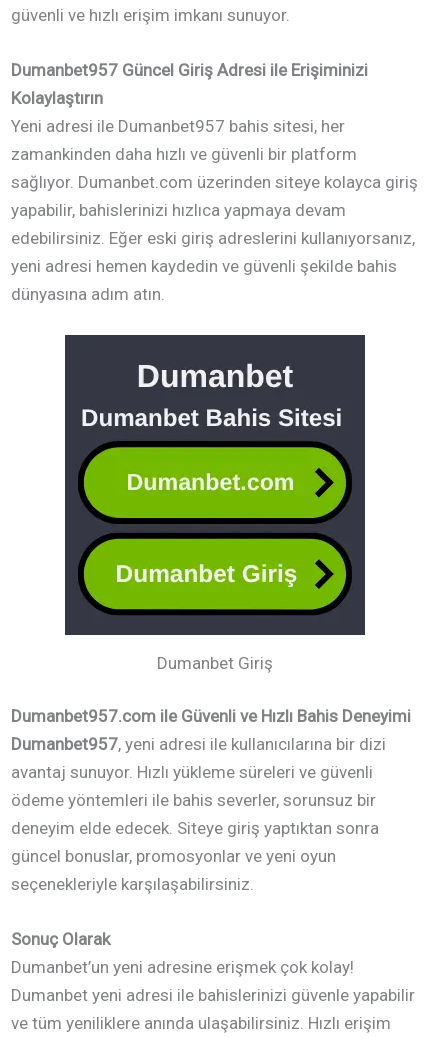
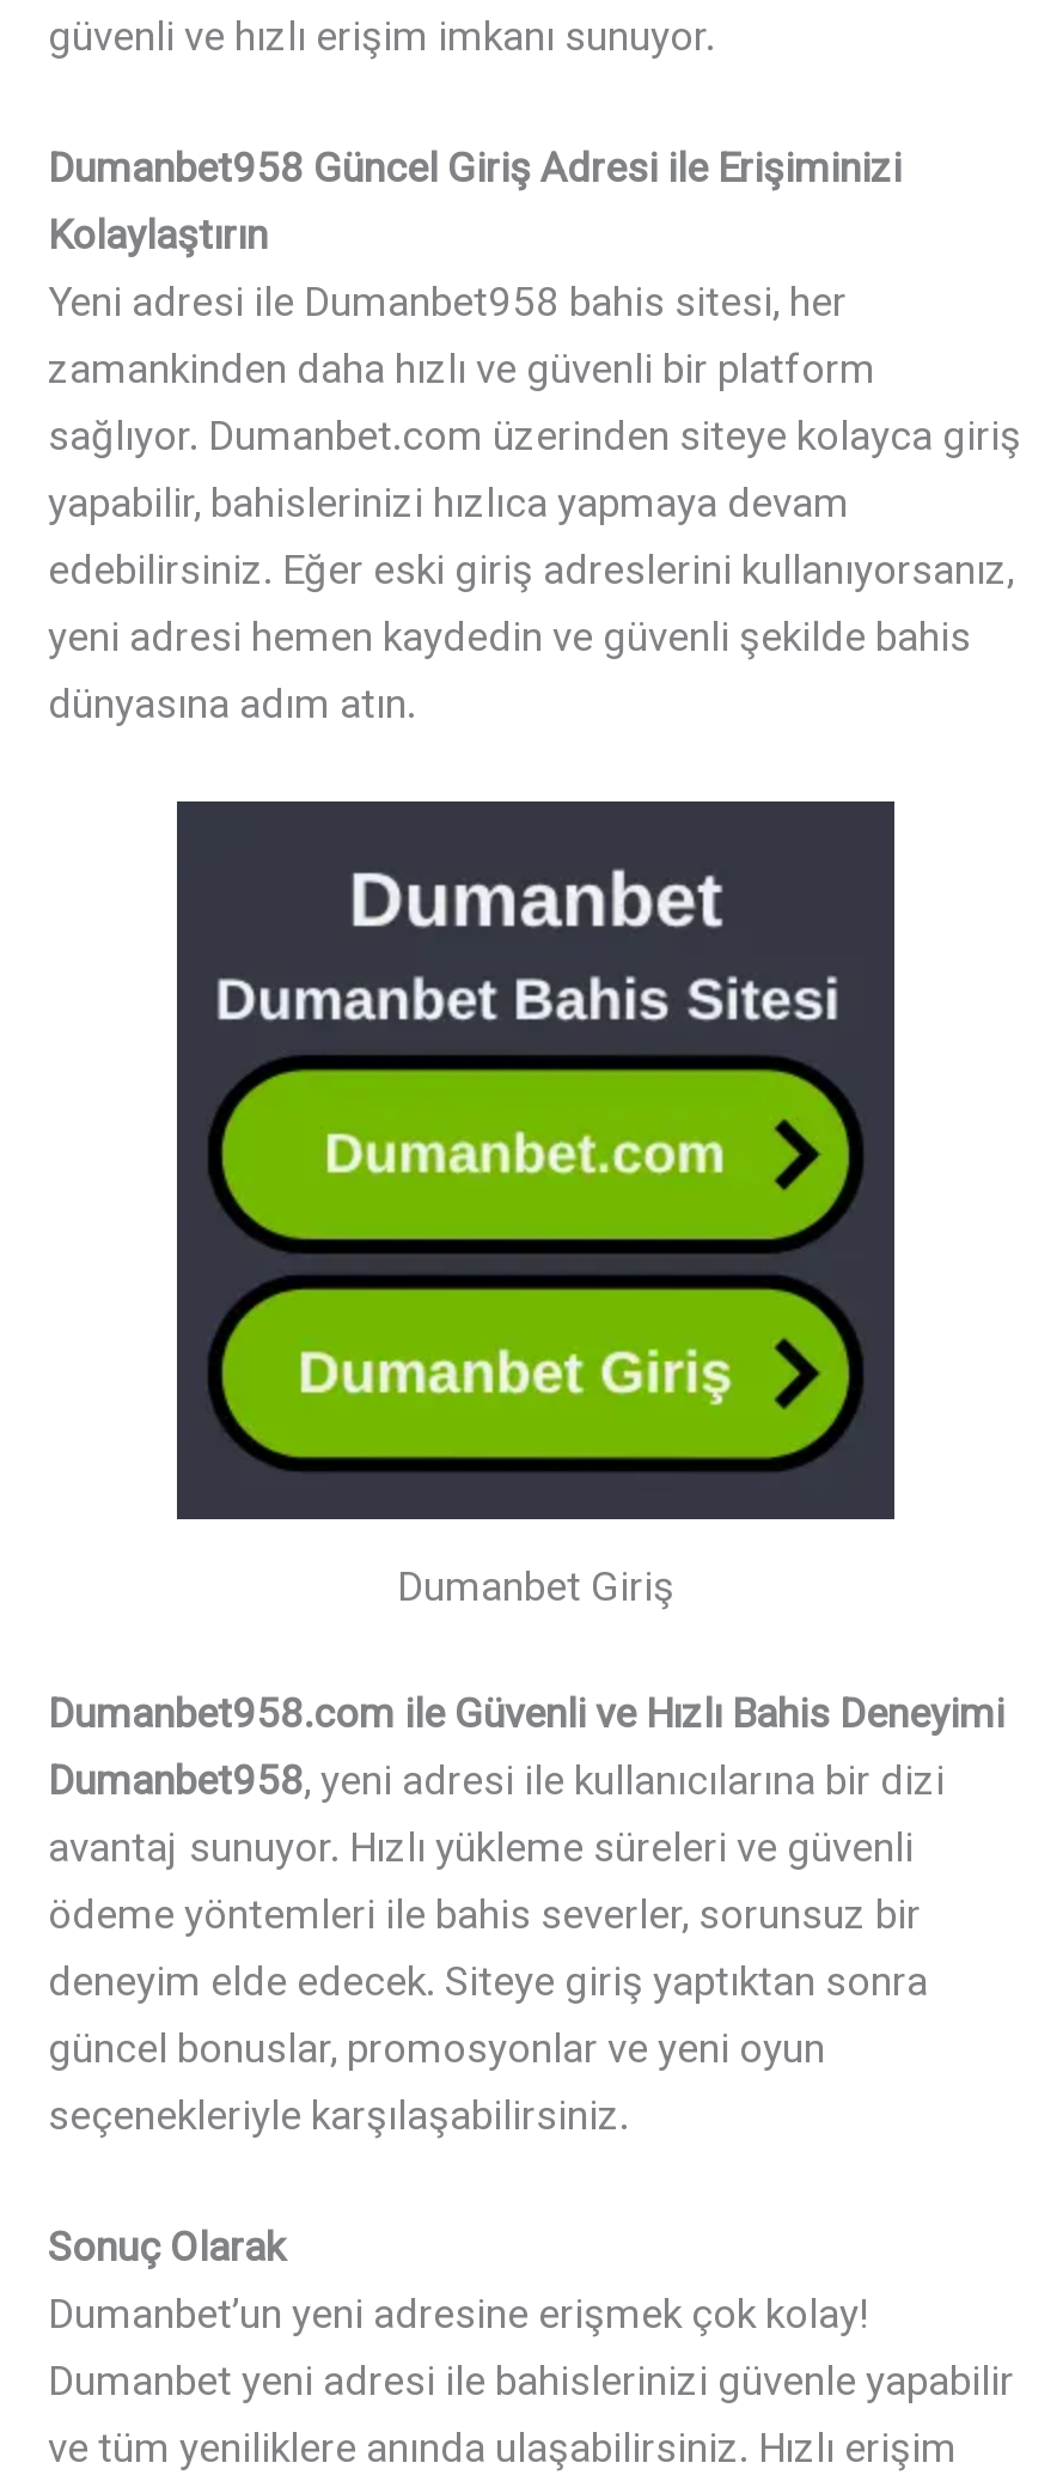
- Dumanbet957 Güncel Giriş Adresi ile Erişiminizi
+ Dumanbet958 Güncel Giriş Adresi ile Erişiminizi

- Yeni adresi ile Dumanbet957 bahis sitesi, her
+ Yeni adresi ile Dumanbet958 bahis sitesi, her

- Dumanbet957.com ile Güvenli ve Hızlı Bahis Deneyimi
+ Dumanbet958.com ile Güvenli ve Hızlı Bahis Deneyimi

- Dumanbet957, yeni adresi ile kullanıcılarına bir dizi
+ Dumanbet958, yeni adresi ile kullanıcılarına bir dizi
